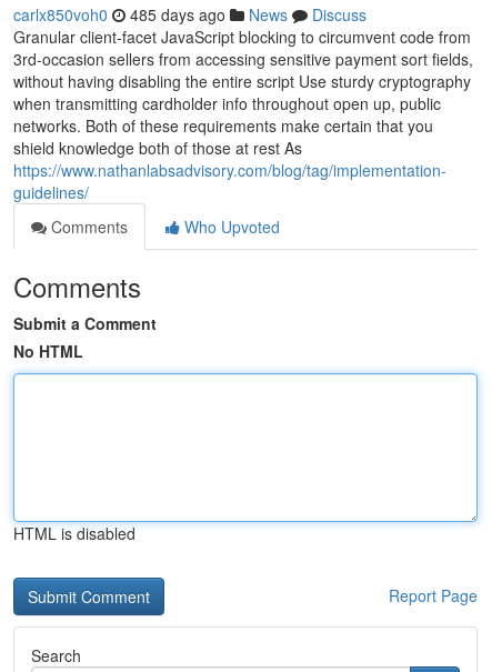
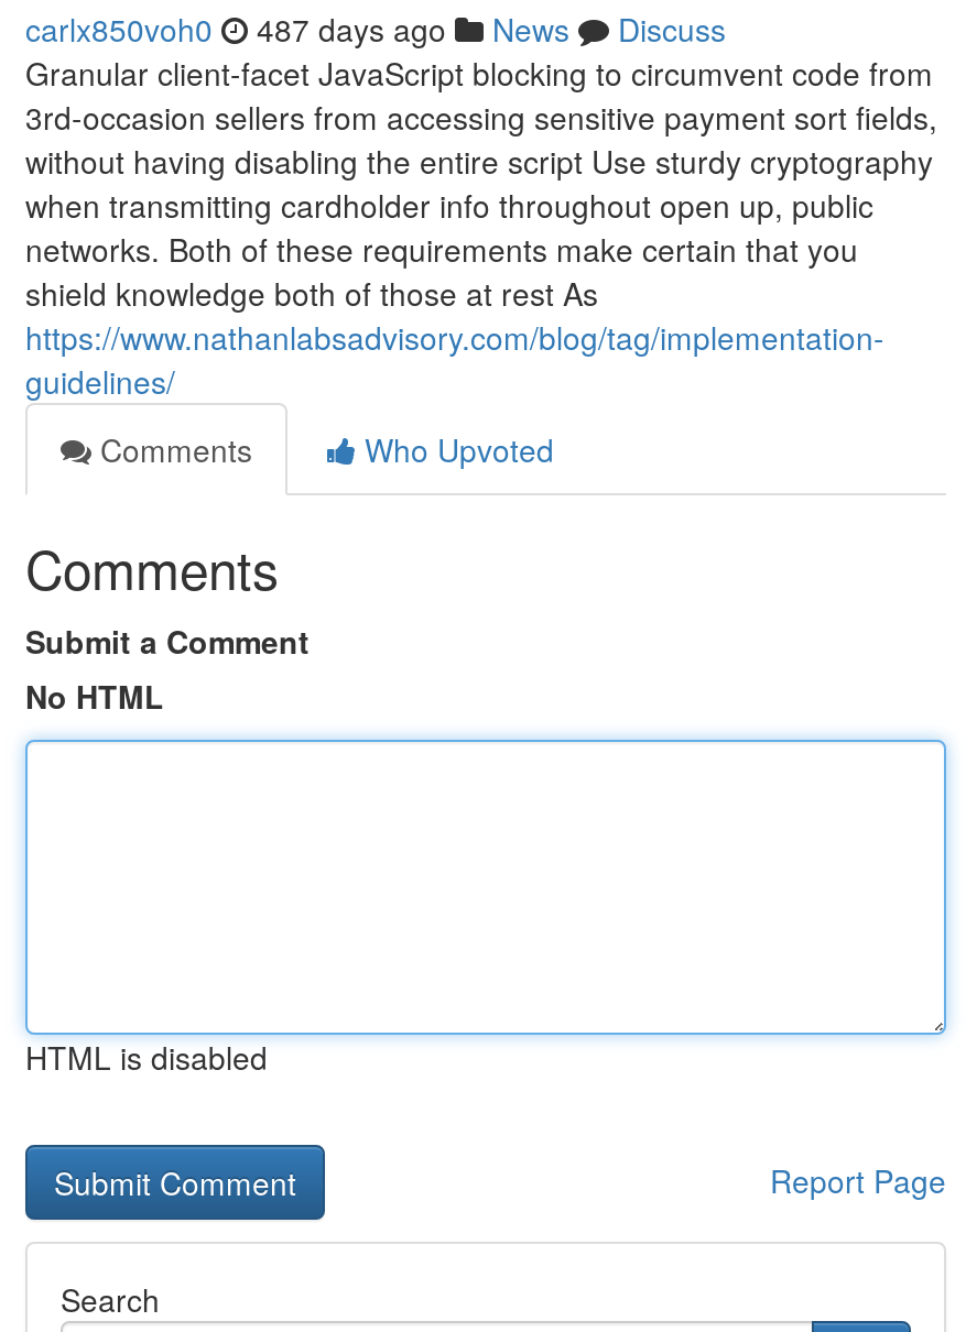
- carlx850voh0 485 days ago News Discuss
+ carlx850voh0 487 days ago News Discuss
